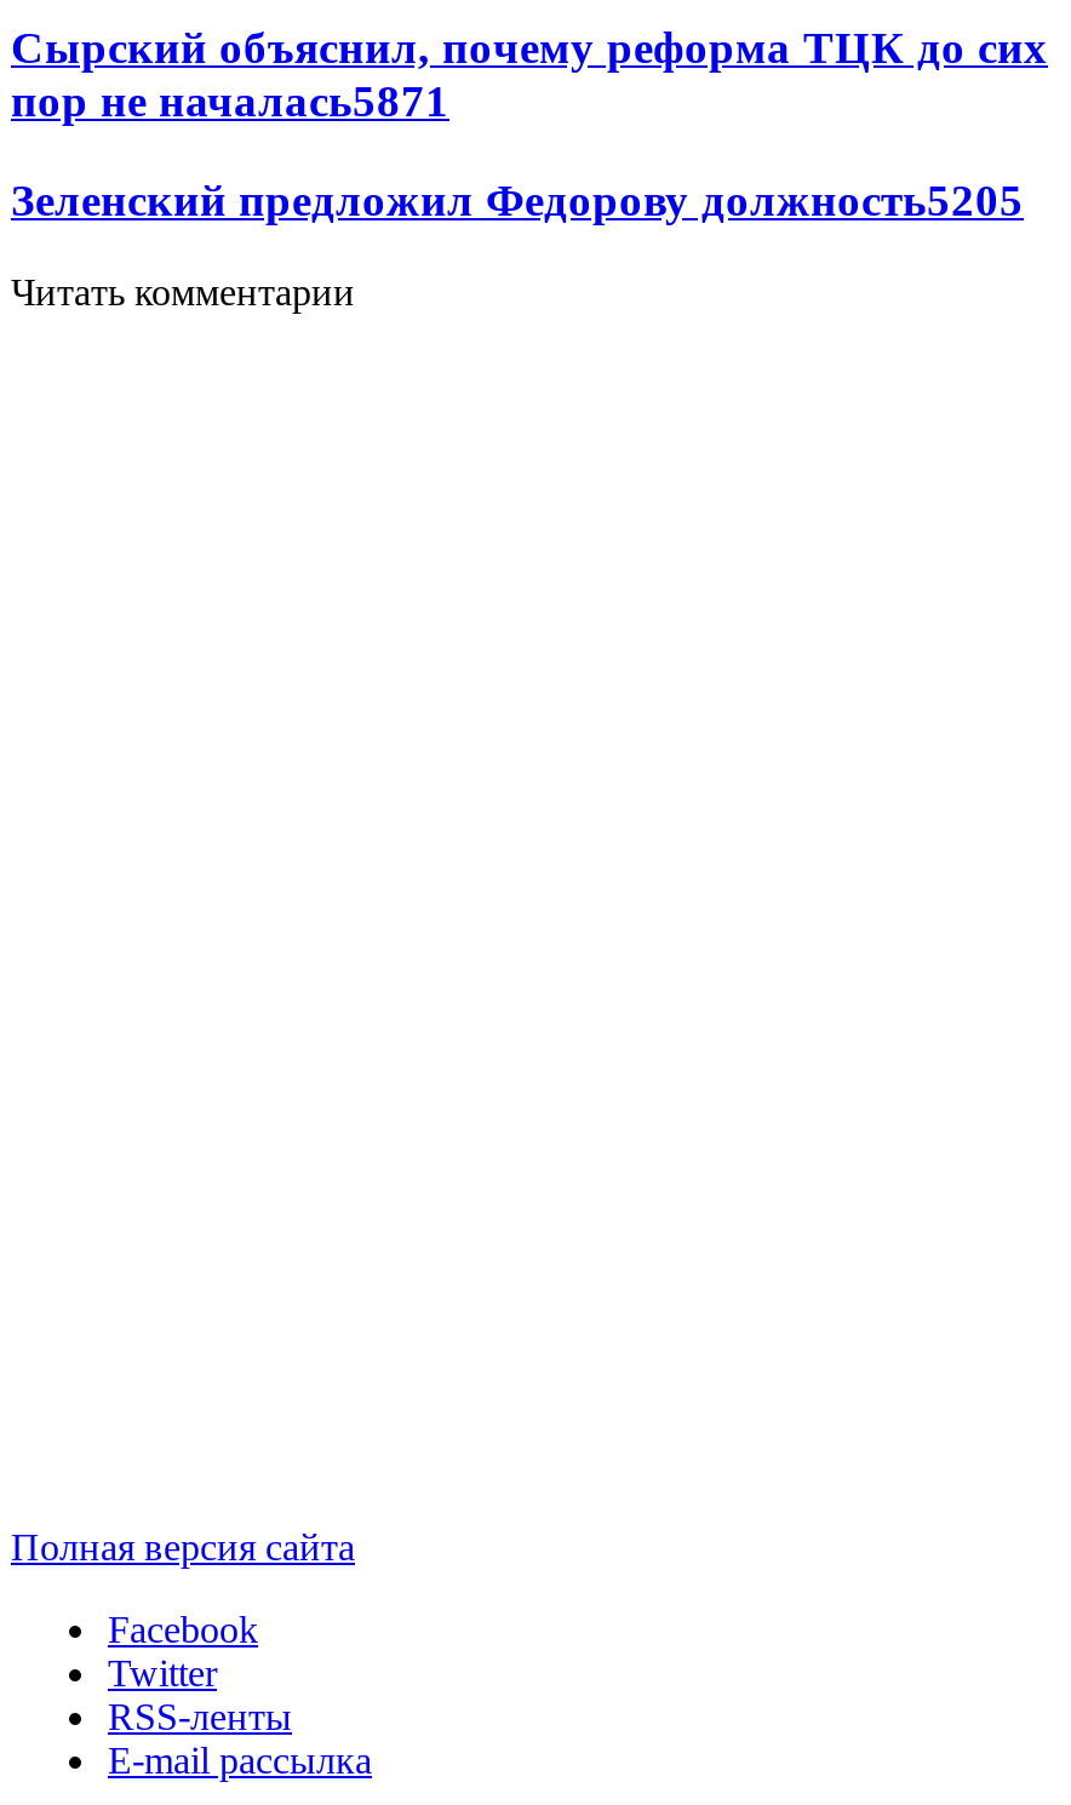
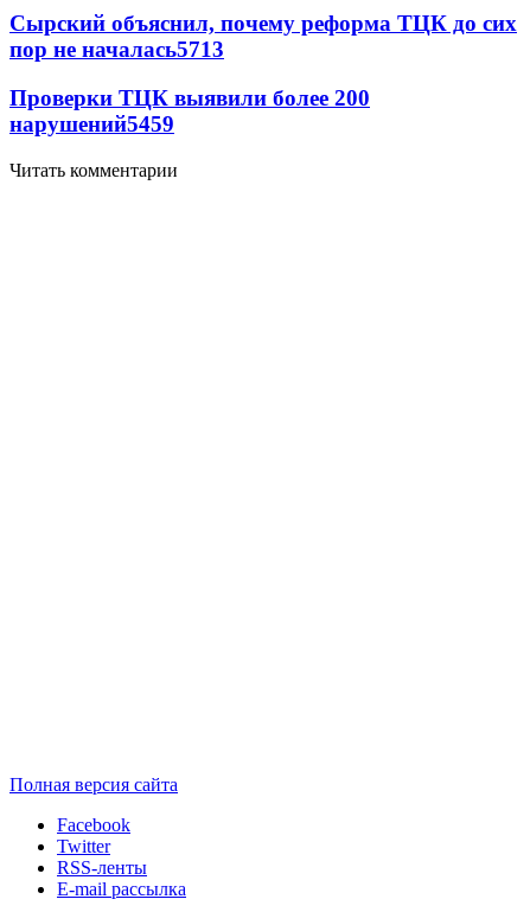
- пор не началась5871
+ пор не началась5713

- Зеленский предложил Федорову должность5205
+ Проверки ТЦК выявили более 200
+ нарушений5459
